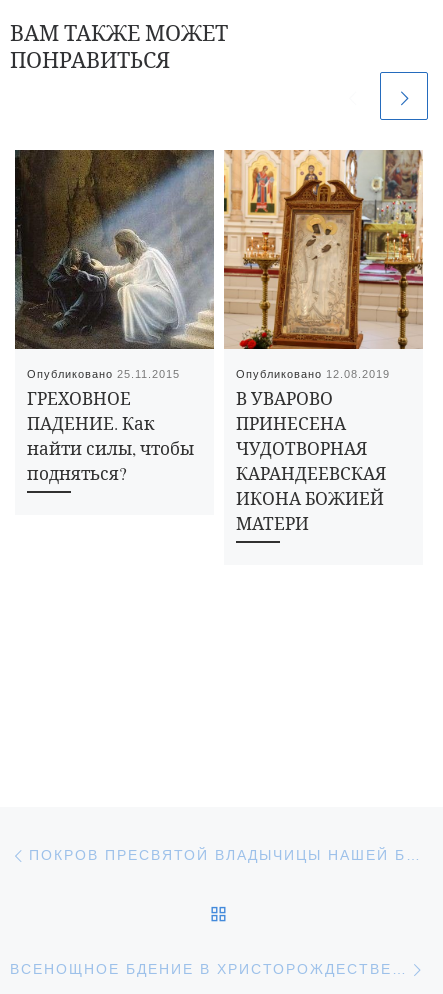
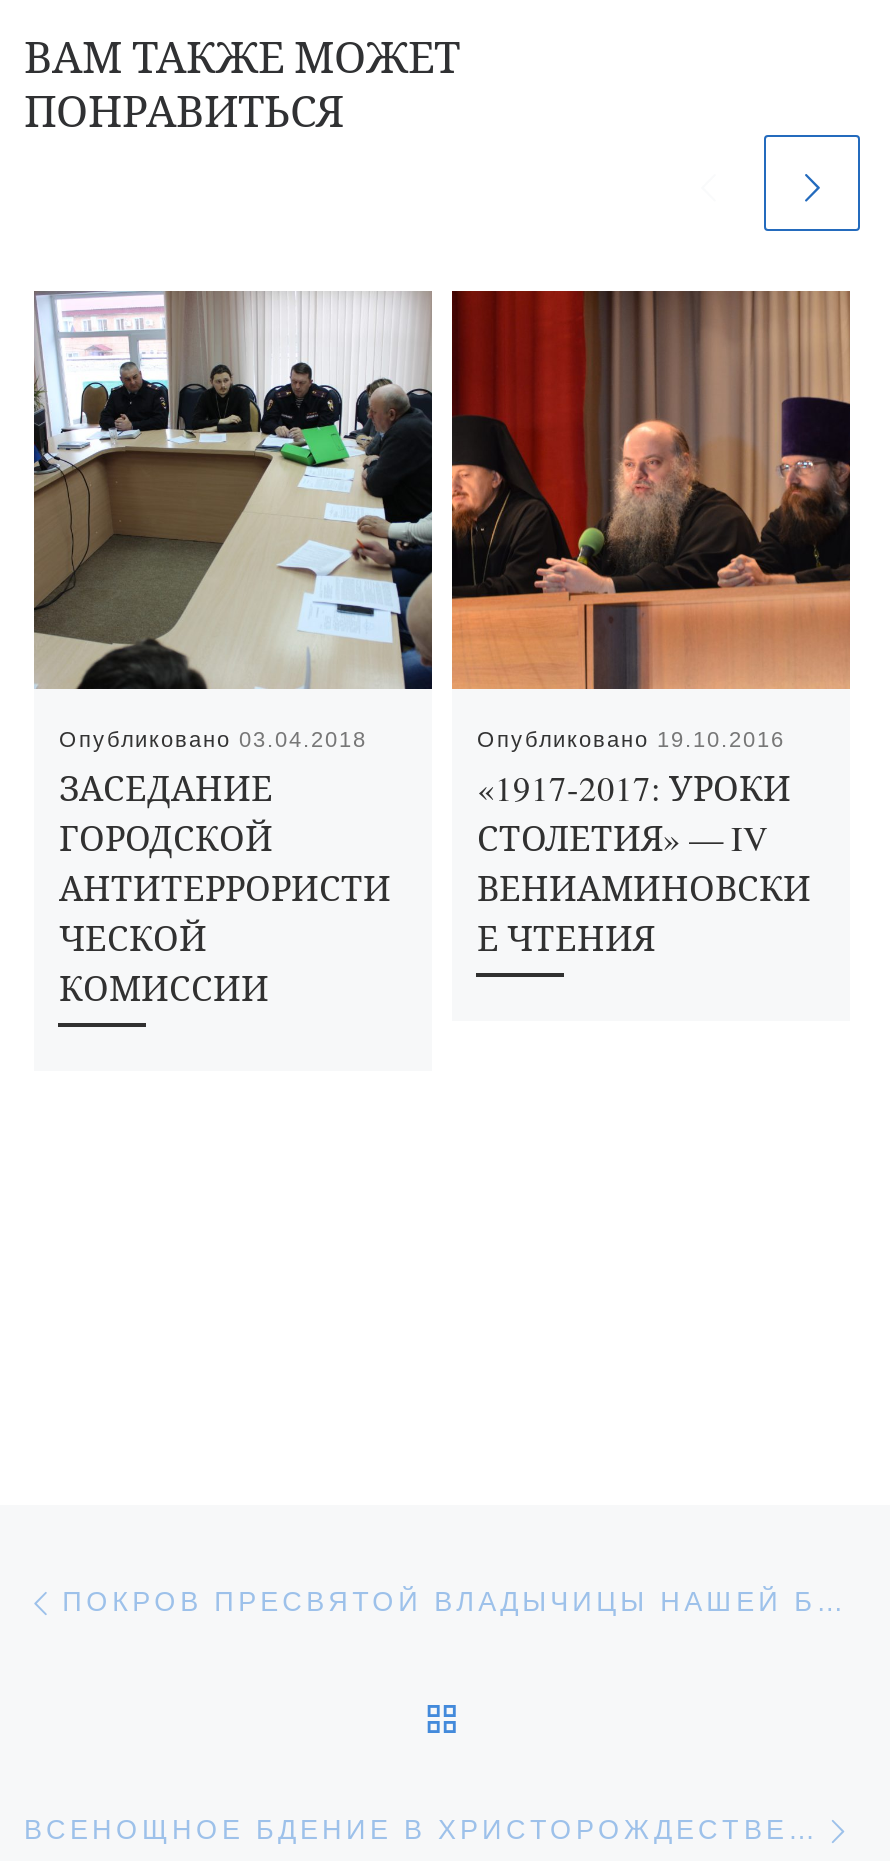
- [image]
- Опубликовано 25.11.2015
- ГРЕХОВНОЕ
- ПАДЕНИЕ. Как
- найти силы, чтобы
- подняться?
+ [image]
+ Опубликовано 03.04.2018
+ ЗАСЕДАНИЕ
+ ГОРОДСКОЙ
+ АНТИТЕРРОРИСТИ
+ ЧЕСКОЙ
+ КОМИССИИ

- [image]
- Опубликовано 12.08.2019
- В УВАРОВО
- ПРИНЕСЕНА
- ЧУДОТВОРНАЯ
- КАРАНДЕЕВСКАЯ
- ИКОНА БОЖИЕЙ
- МАТЕРИ
+ [image]
+ Опубликовано 19.10.2016
+ «1917-2017: УРОКИ
+ СТОЛЕТИЯ» — IV
+ ВЕНИАМИНОВСКИ
+ Е ЧТЕНИЯ
